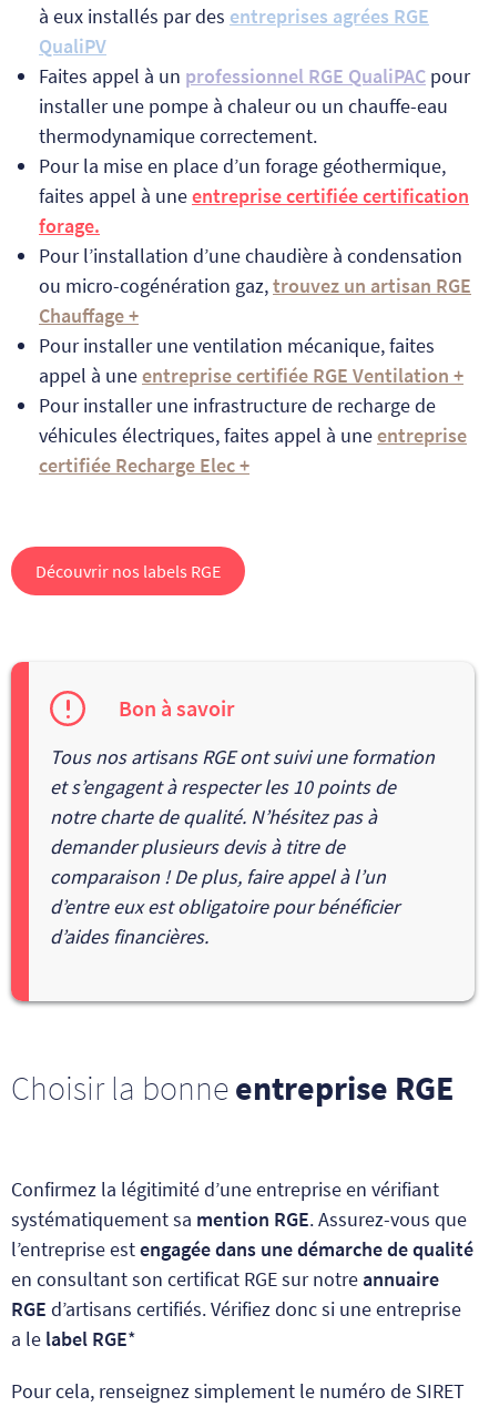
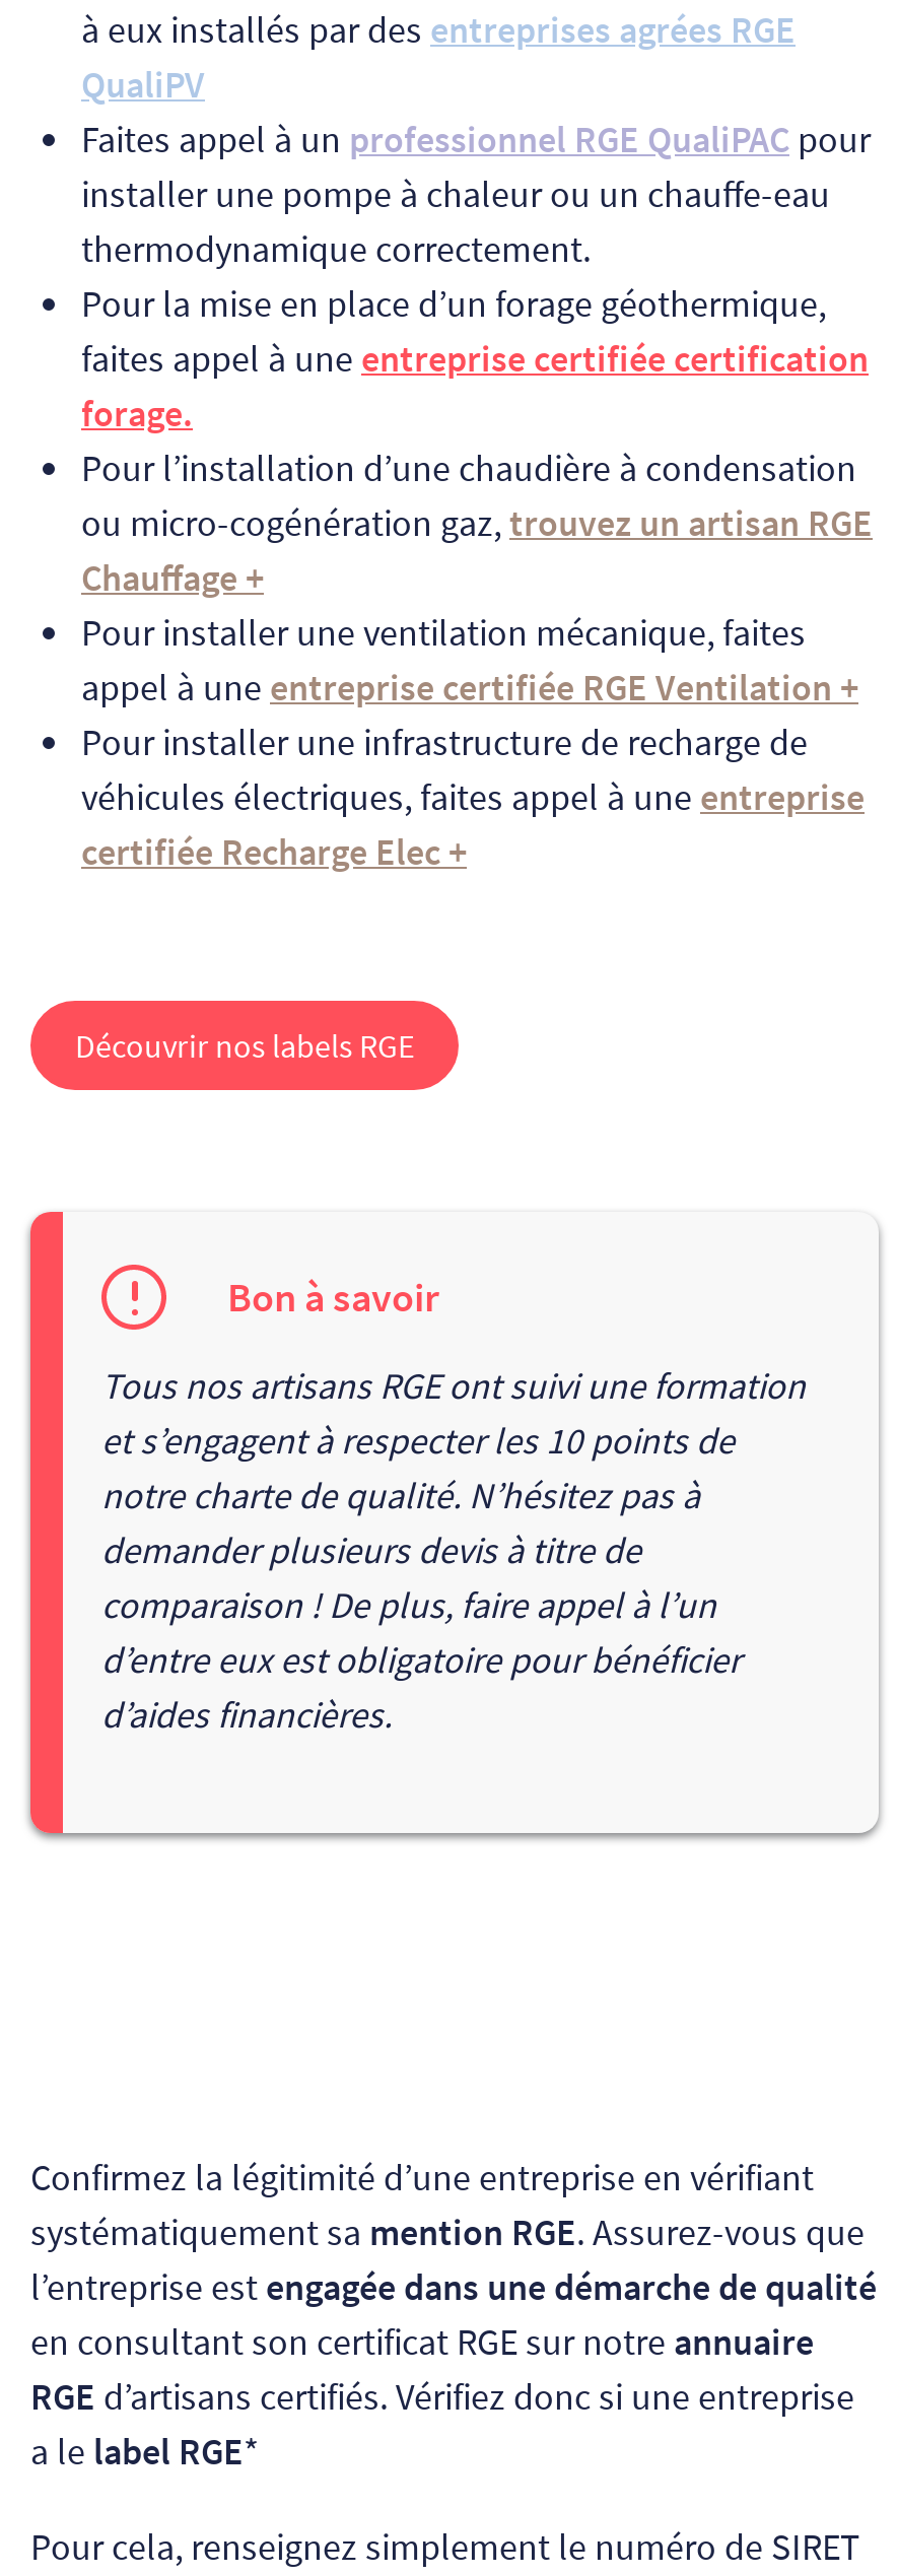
- Choisir la bonne entreprise RGE
